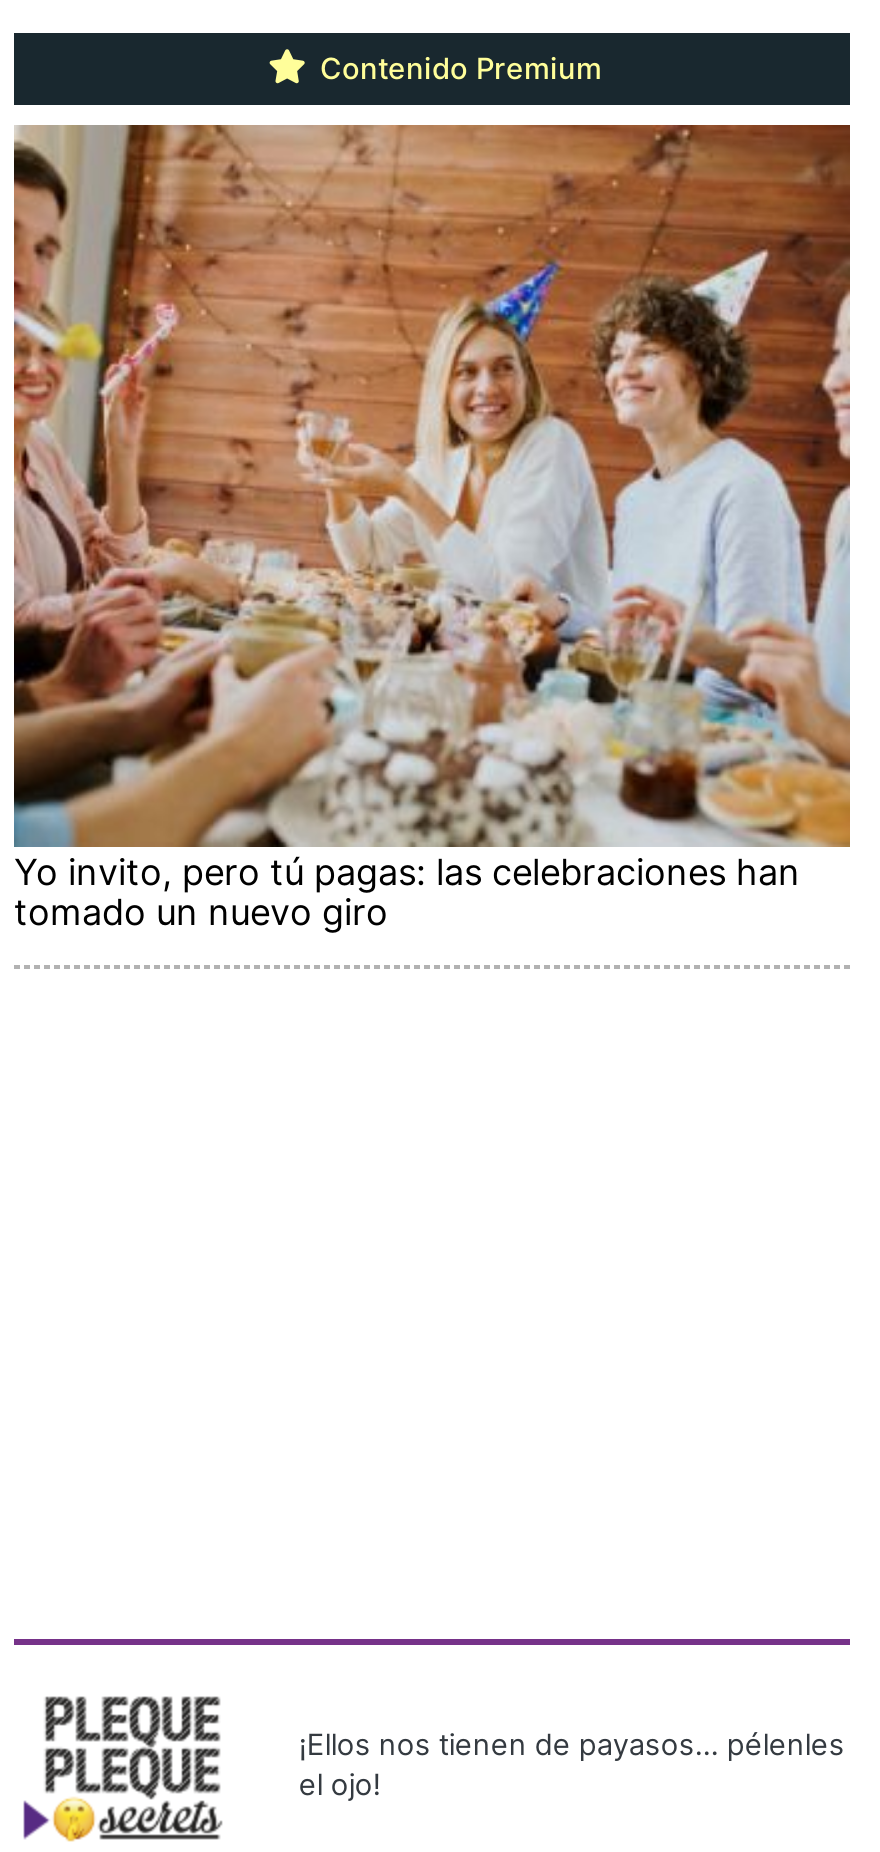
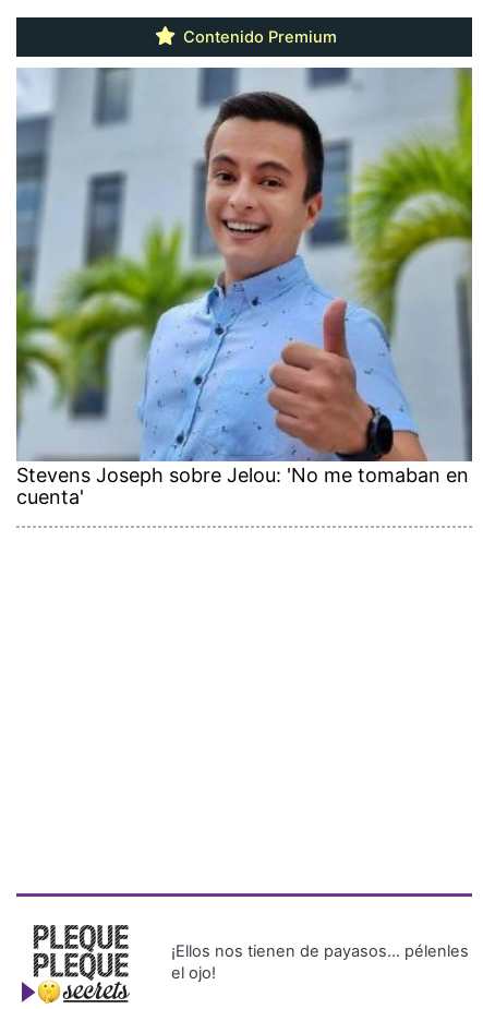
- [image]
- Yo invito, pero tú pagas: las celebraciones han
- tomado un nuevo giro
+ [image]
+ Stevens Joseph sobre Jelou: 'No me tomaban en
+ cuenta'
